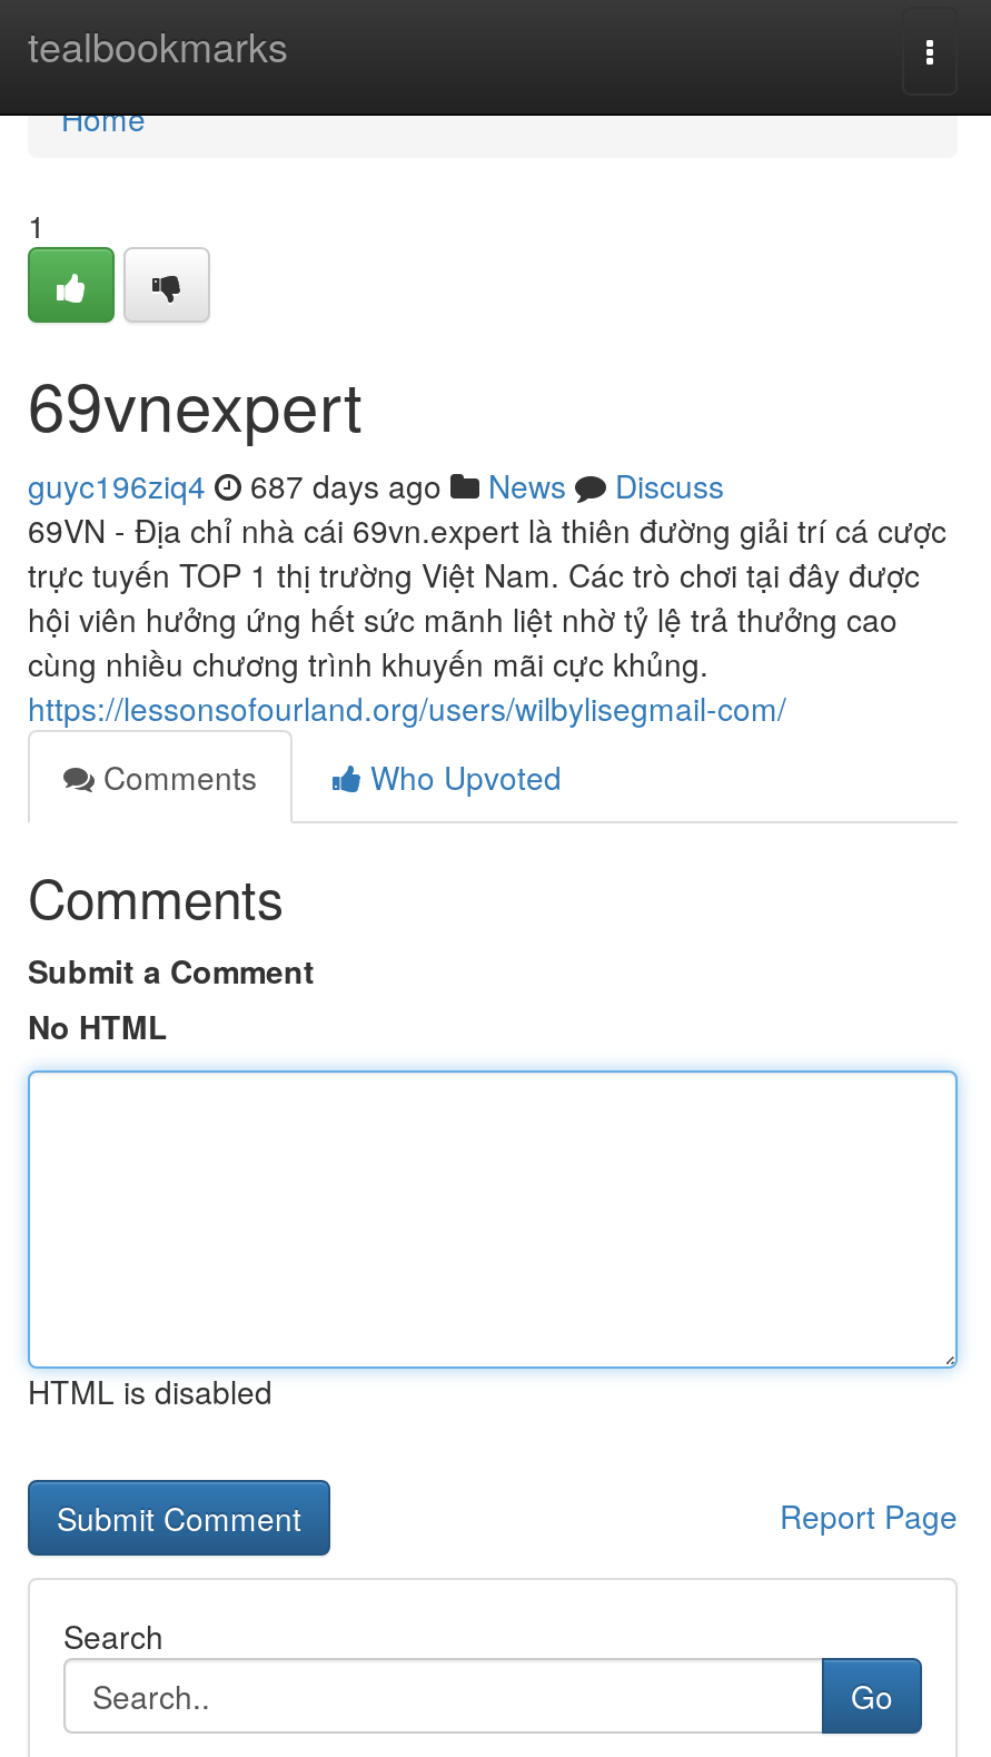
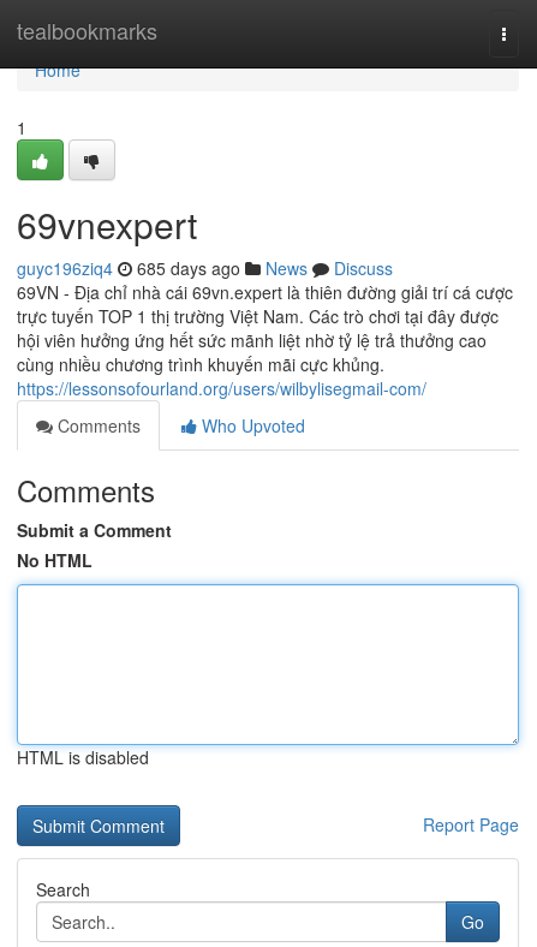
- guyc196ziq4 687 days ago News Discuss
+ guyc196ziq4 685 days ago News Discuss
